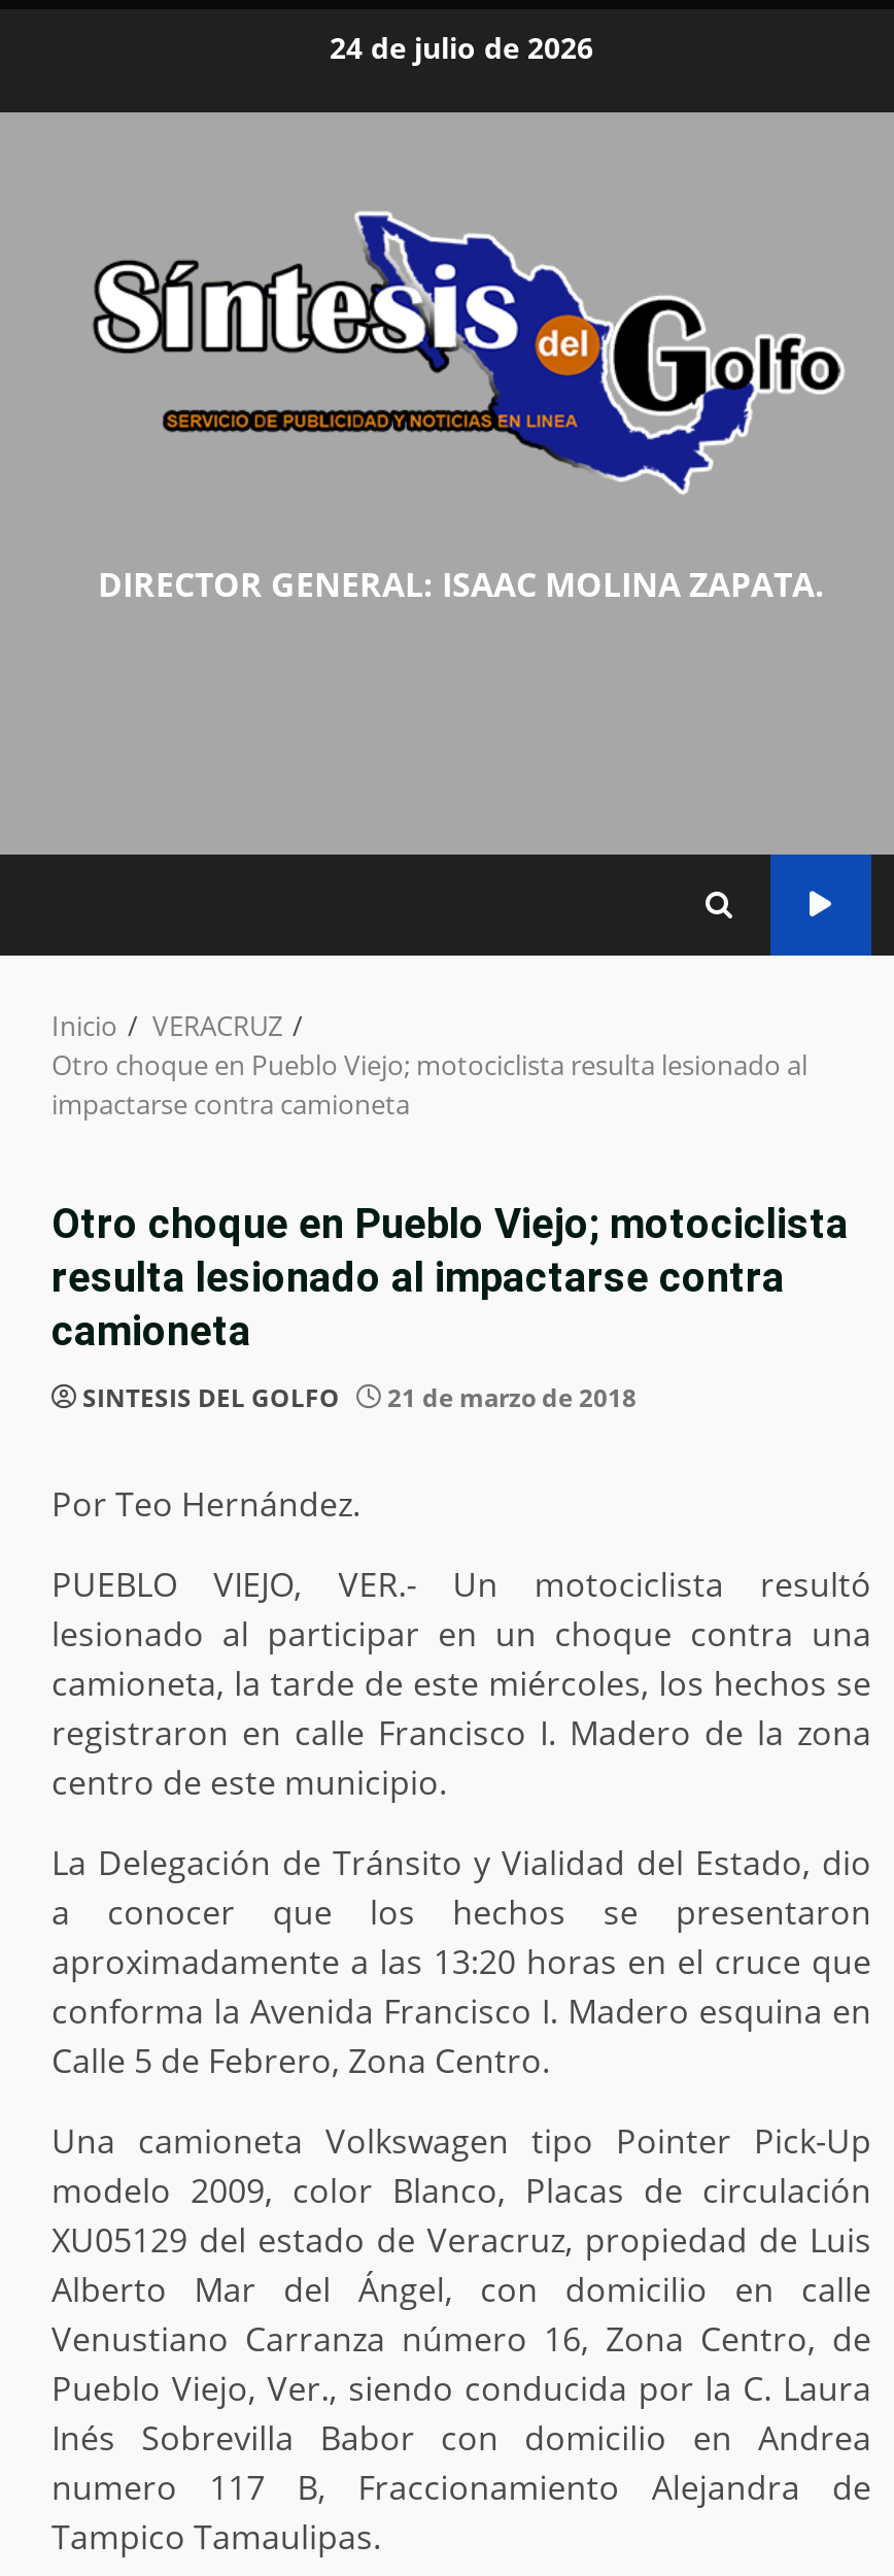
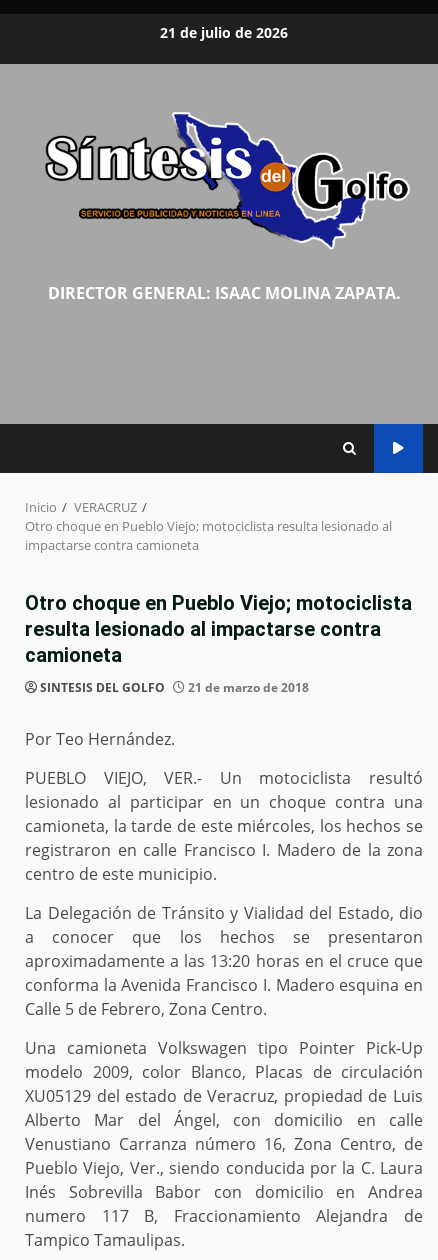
- 24 de julio de 2026
+ 21 de julio de 2026
